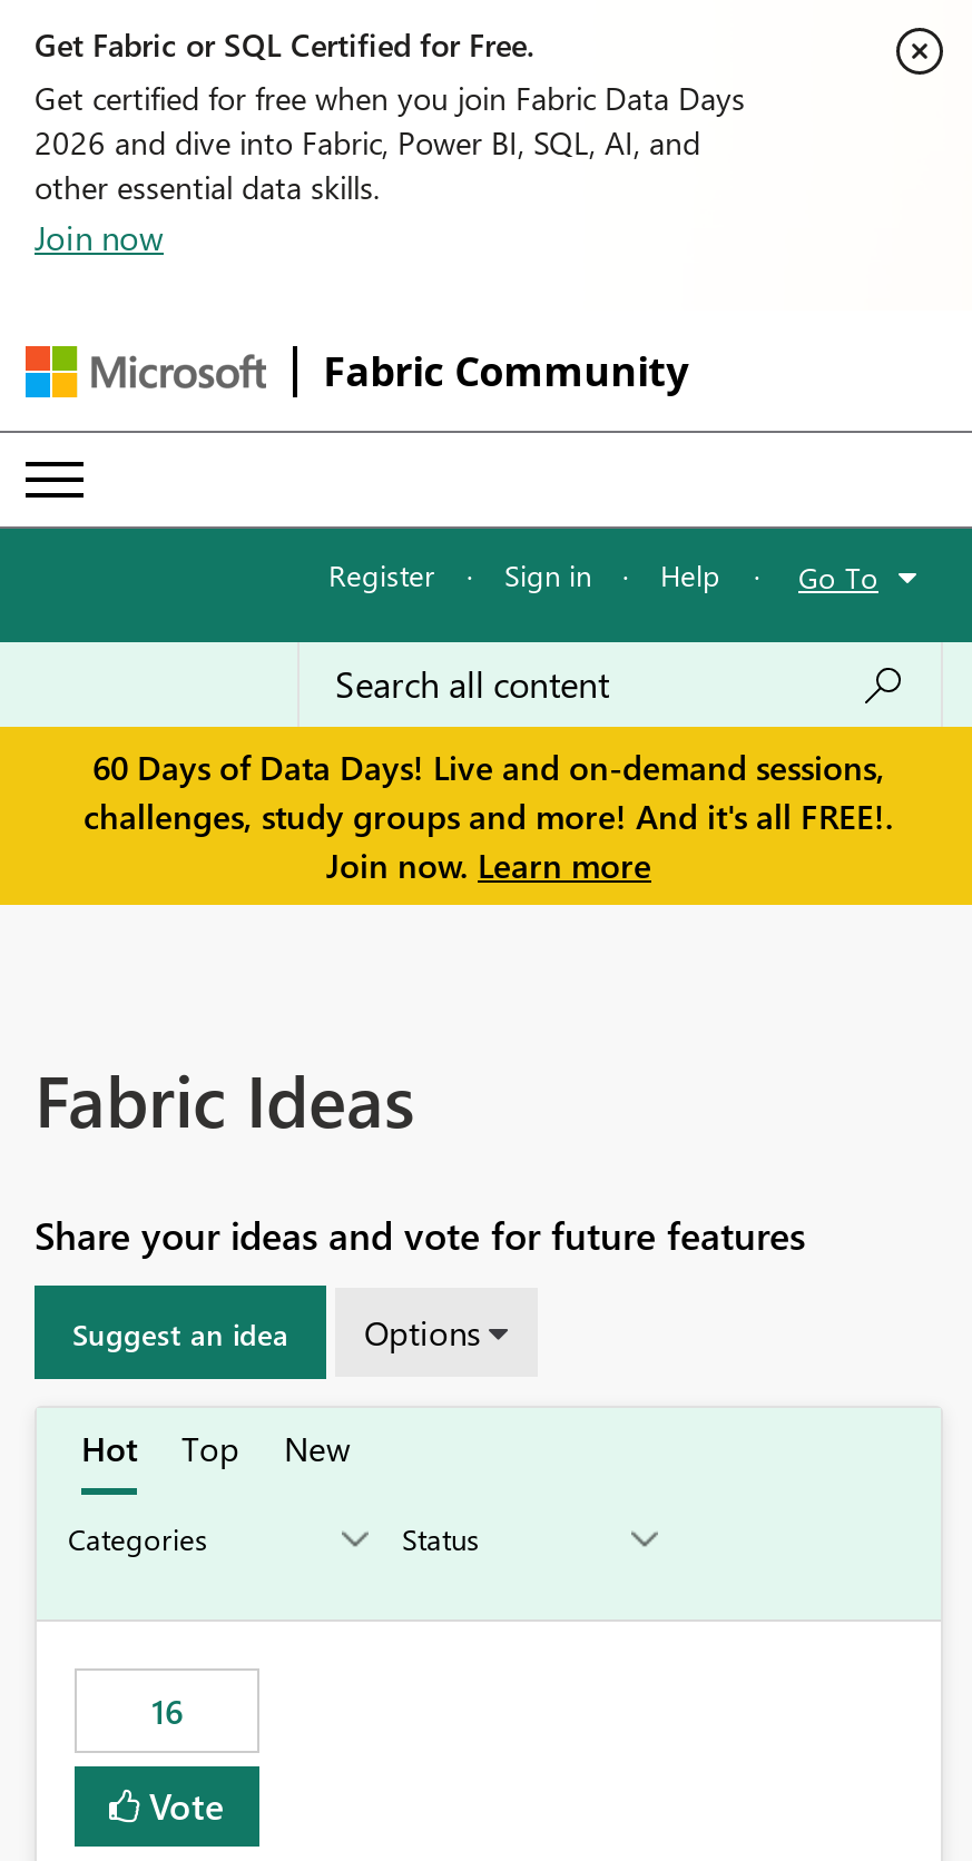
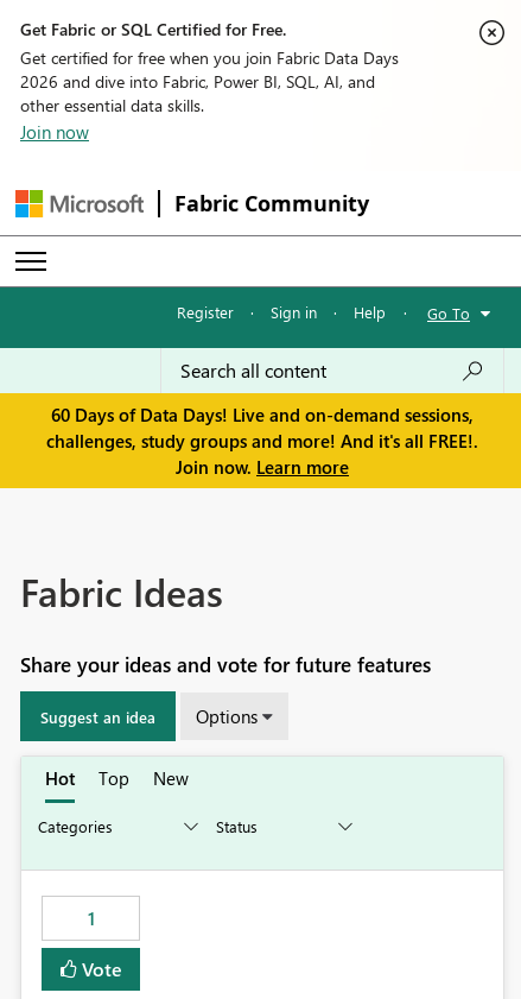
- 16
+ 1
